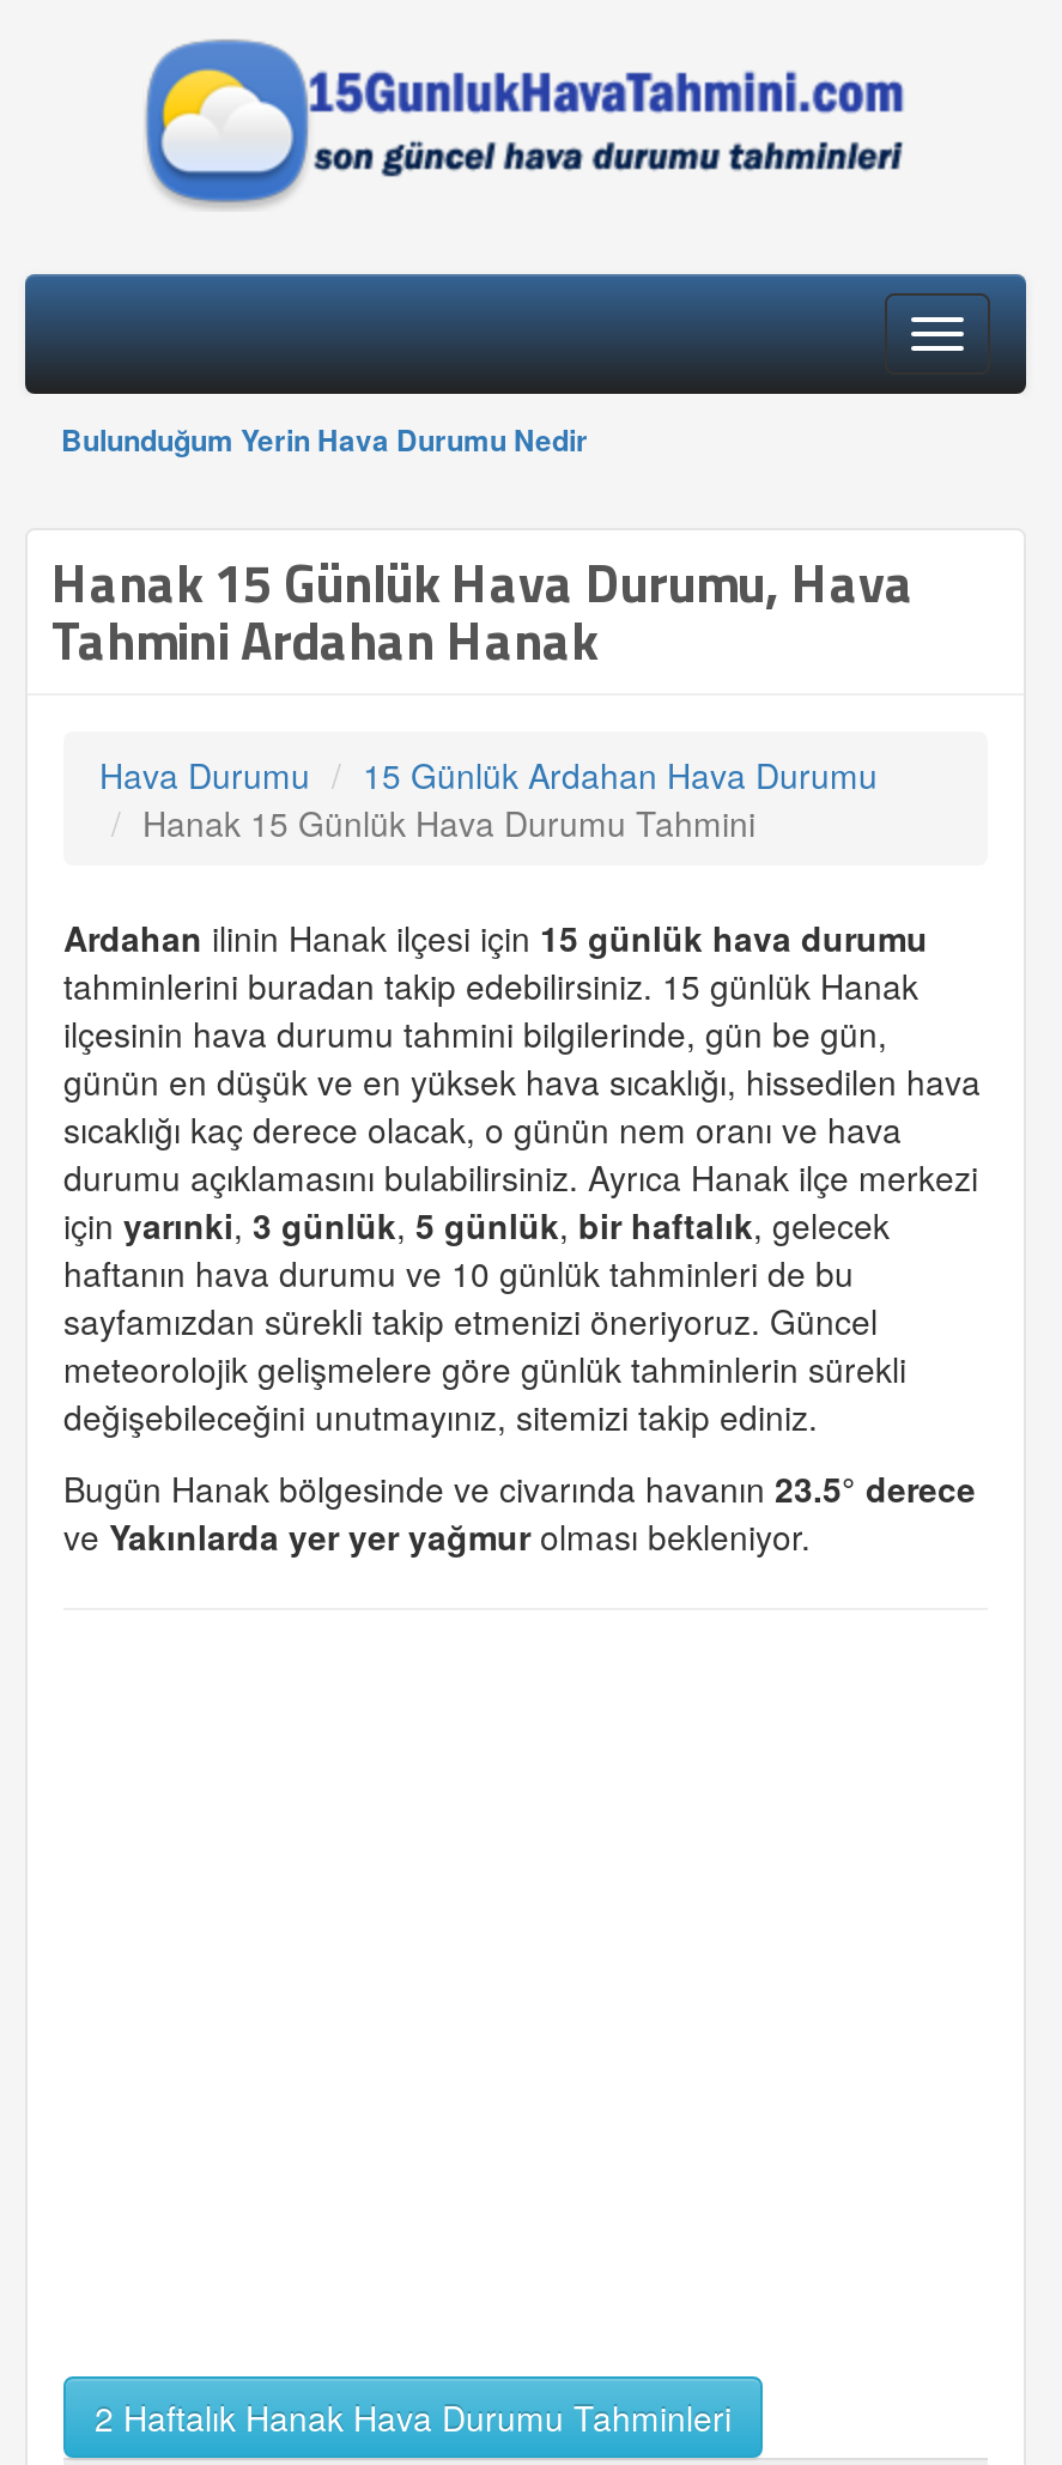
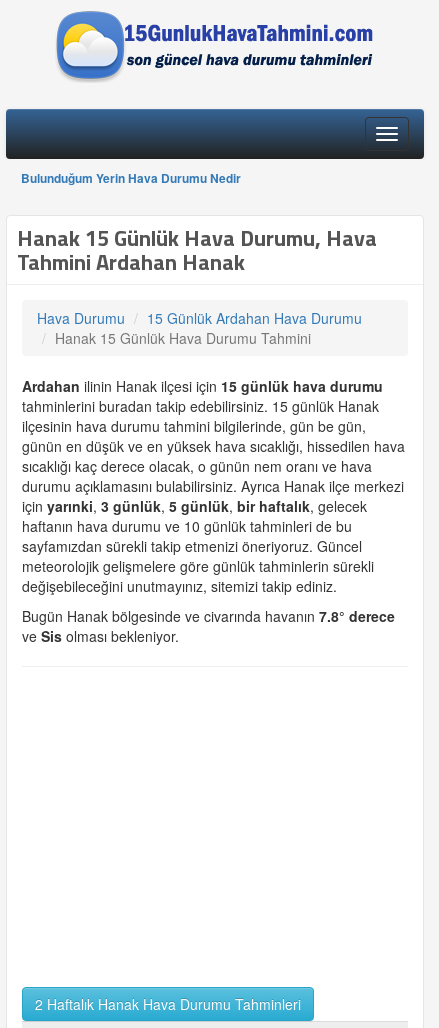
- Bugün Hanak bölgesinde ve civarında havanın 23.5° derece
- ve Yakınlarda yer yer yağmur olması bekleniyor.
+ Bugün Hanak bölgesinde ve civarında havanın 7.8° derece
+ ve Sis olması bekleniyor.
